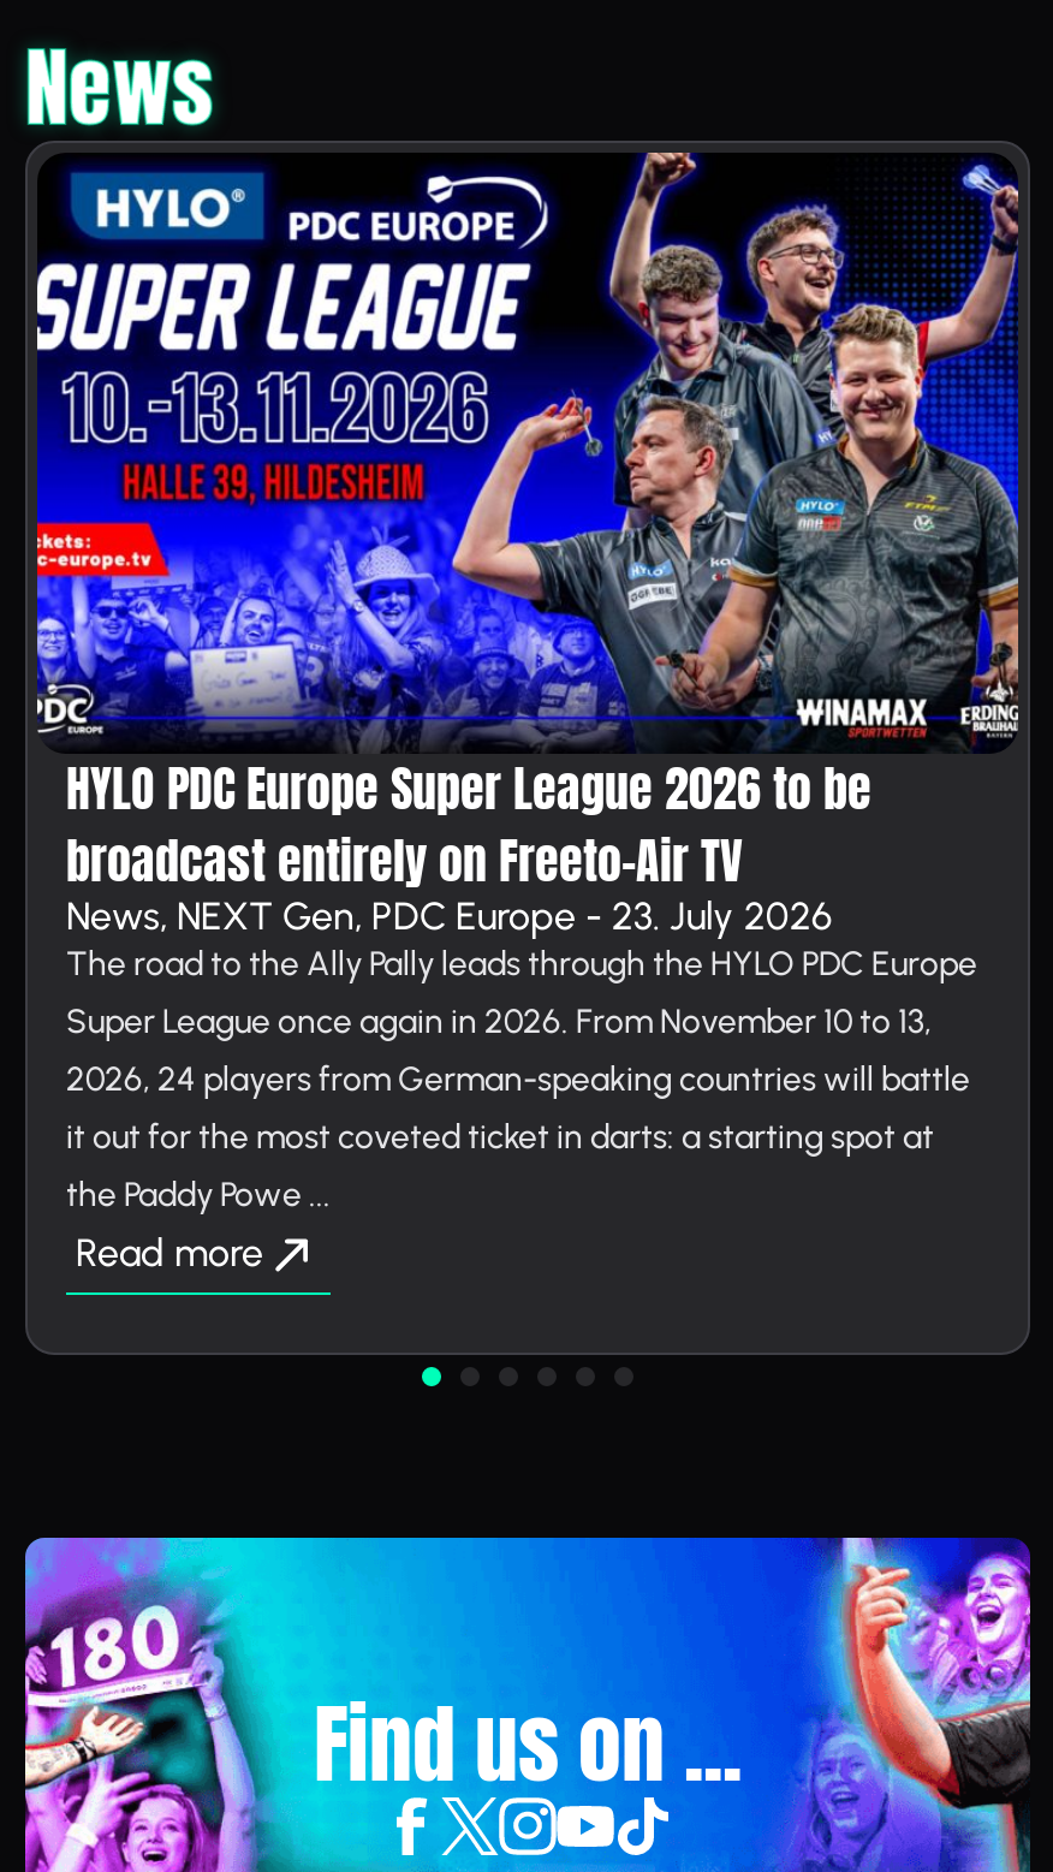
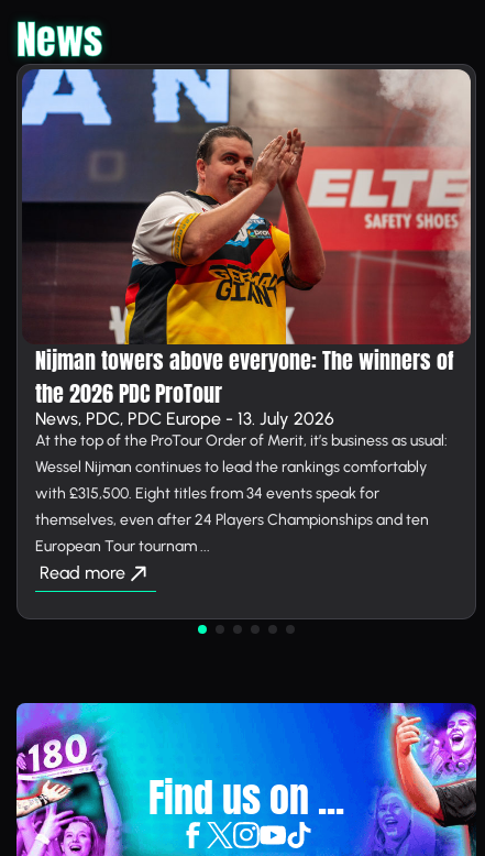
- [image]
- HYLO PDC Europe Super League 2026 to be
- broadcast entirely on Freeto-Air TV
- News, NEXT Gen, PDC Europe - 23. July 2026
- The road to the Ally Pally leads through the HYLO PDC Europe
- Super League once again in 2026. From November 10 to 13,
- 2026, 24 players from German-speaking countries will battle
- it out for the most coveted ticket in darts: a starting spot at
- the Paddy Powe ...
+ [image]
+ Nijman towers above everyone: The winners of
+ the 2026 PDC ProTour
+ News, PDC, PDC Europe - 13. July 2026
+ At the top of the ProTour Order of Merit, it’s business as usual:
+ Wessel Nijman continues to lead the rankings comfortably
+ with £315,500. Eight titles from 34 events speak for
+ themselves, even after 24 Players Championships and ten
+ European Tour tournam ...
